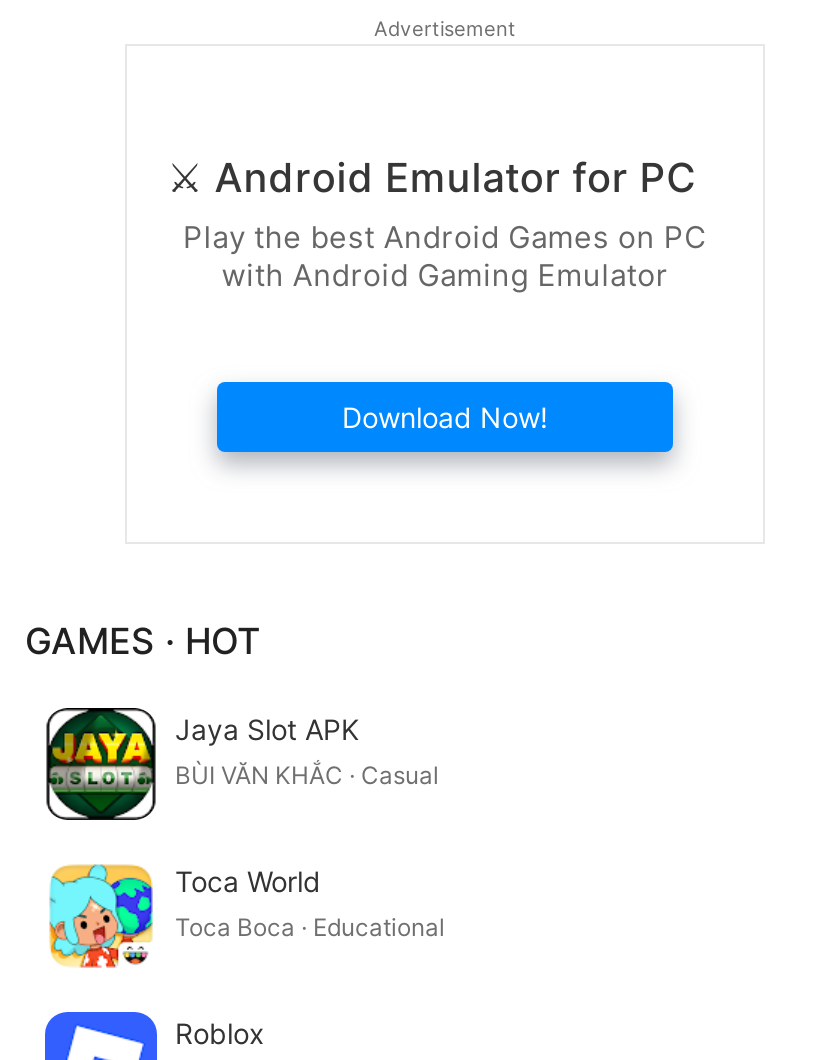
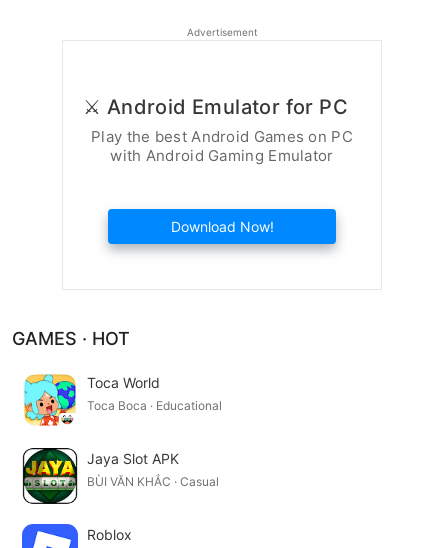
moved down: [image] | Jaya Slot APK | BÙI VĂN KHẮC · Casual

moved up: [image] | Toca World | Toca Boca · Educational
